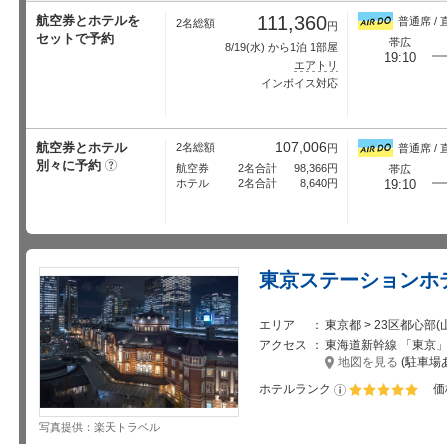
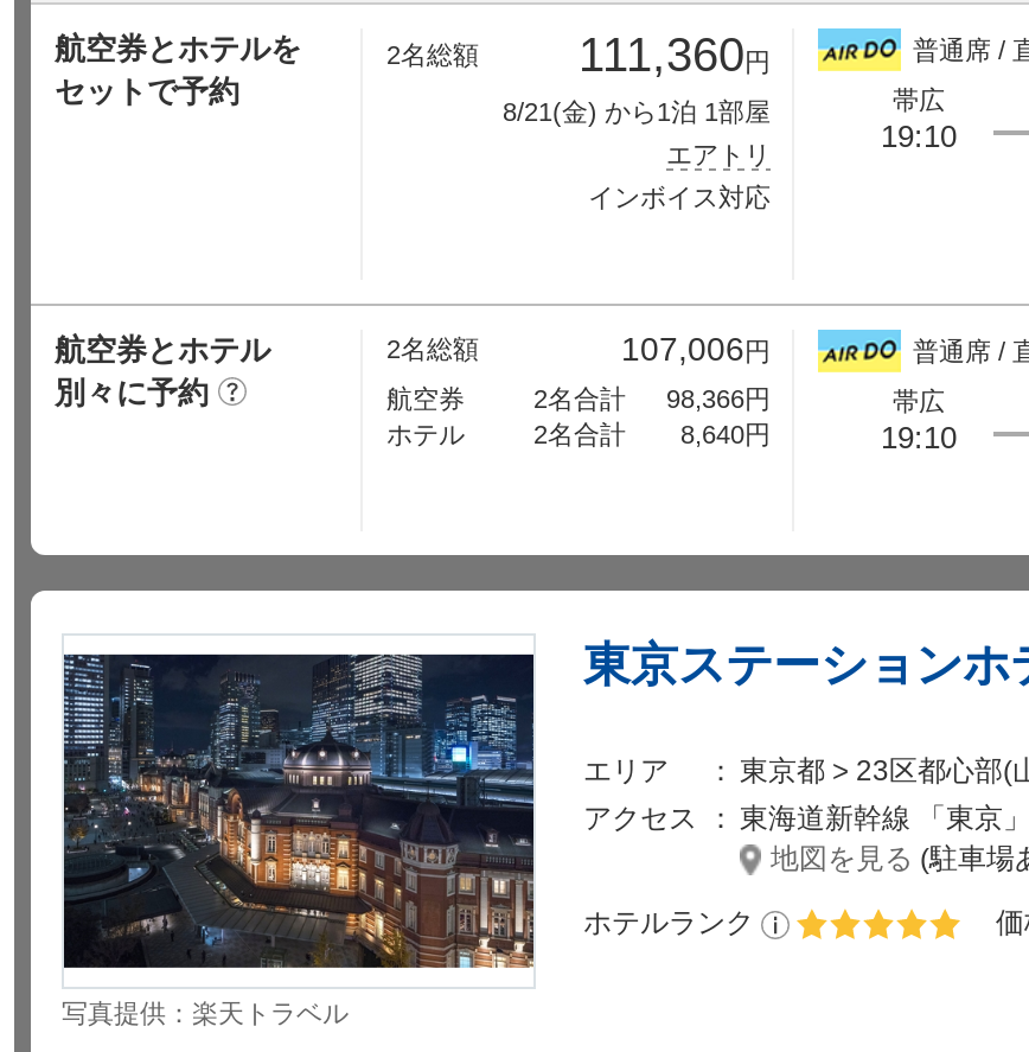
- 8/19 (水) から1泊 1部屋
+ 8/21 (金) から1泊 1部屋
